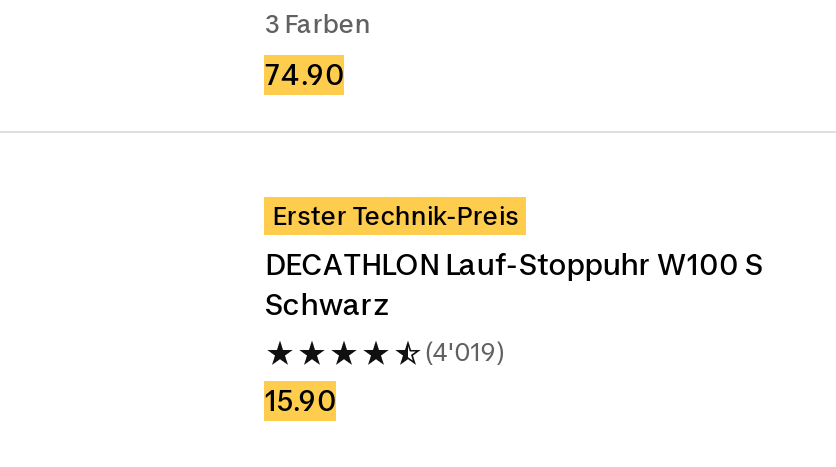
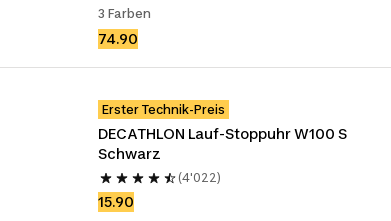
- (4'019)
+ (4'022)
